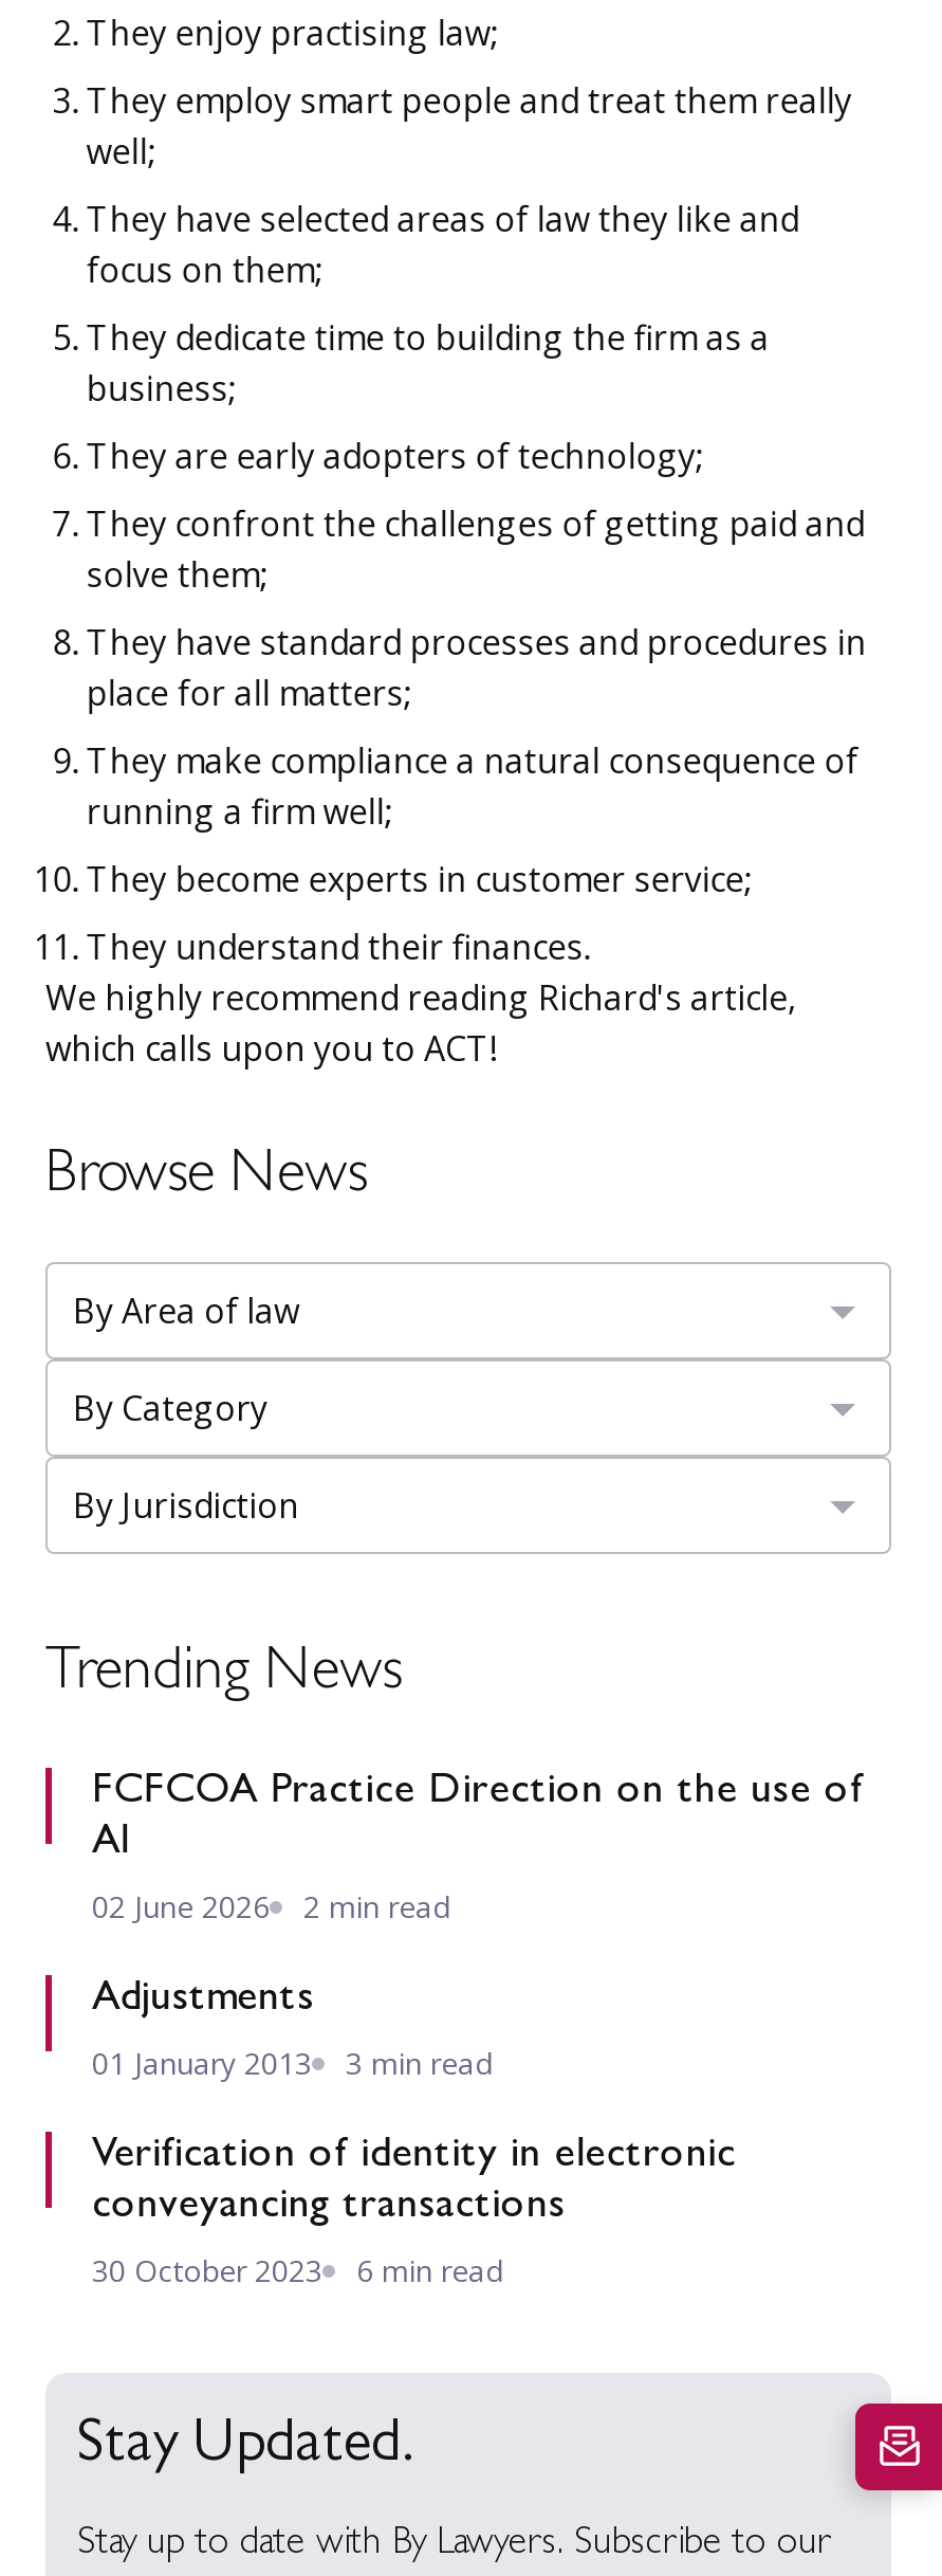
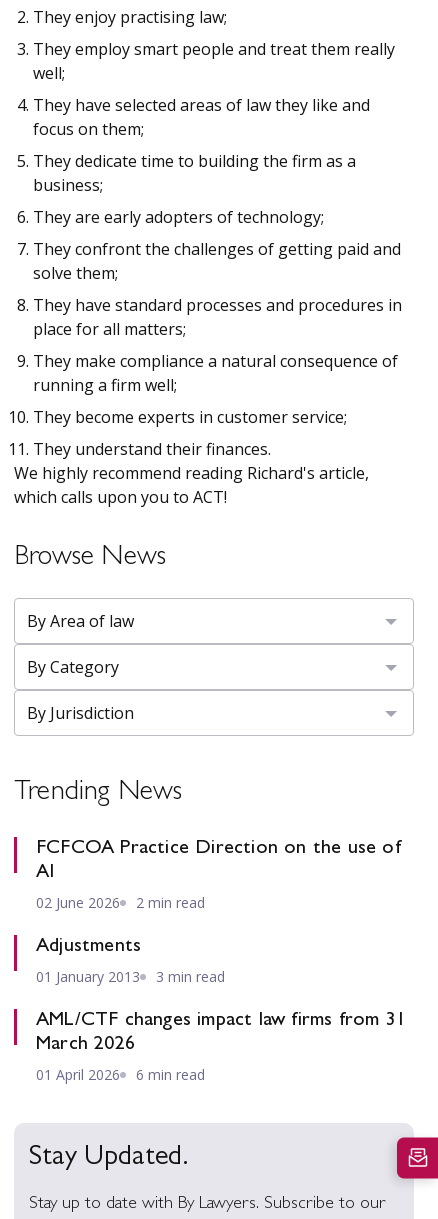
- Verification of identity in electronic
- conveyancing transactions
+ AML/CTF changes impact law firms from 31
+ March 2026

- 30 October 2023 6 min read
+ 01 April 2026 6 min read
